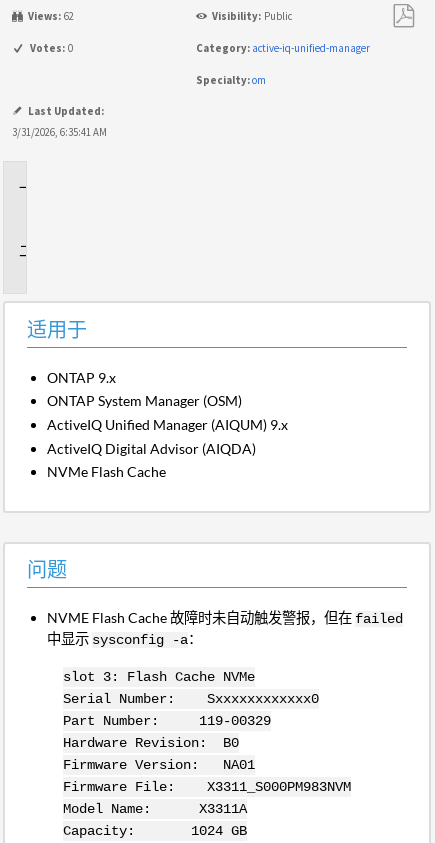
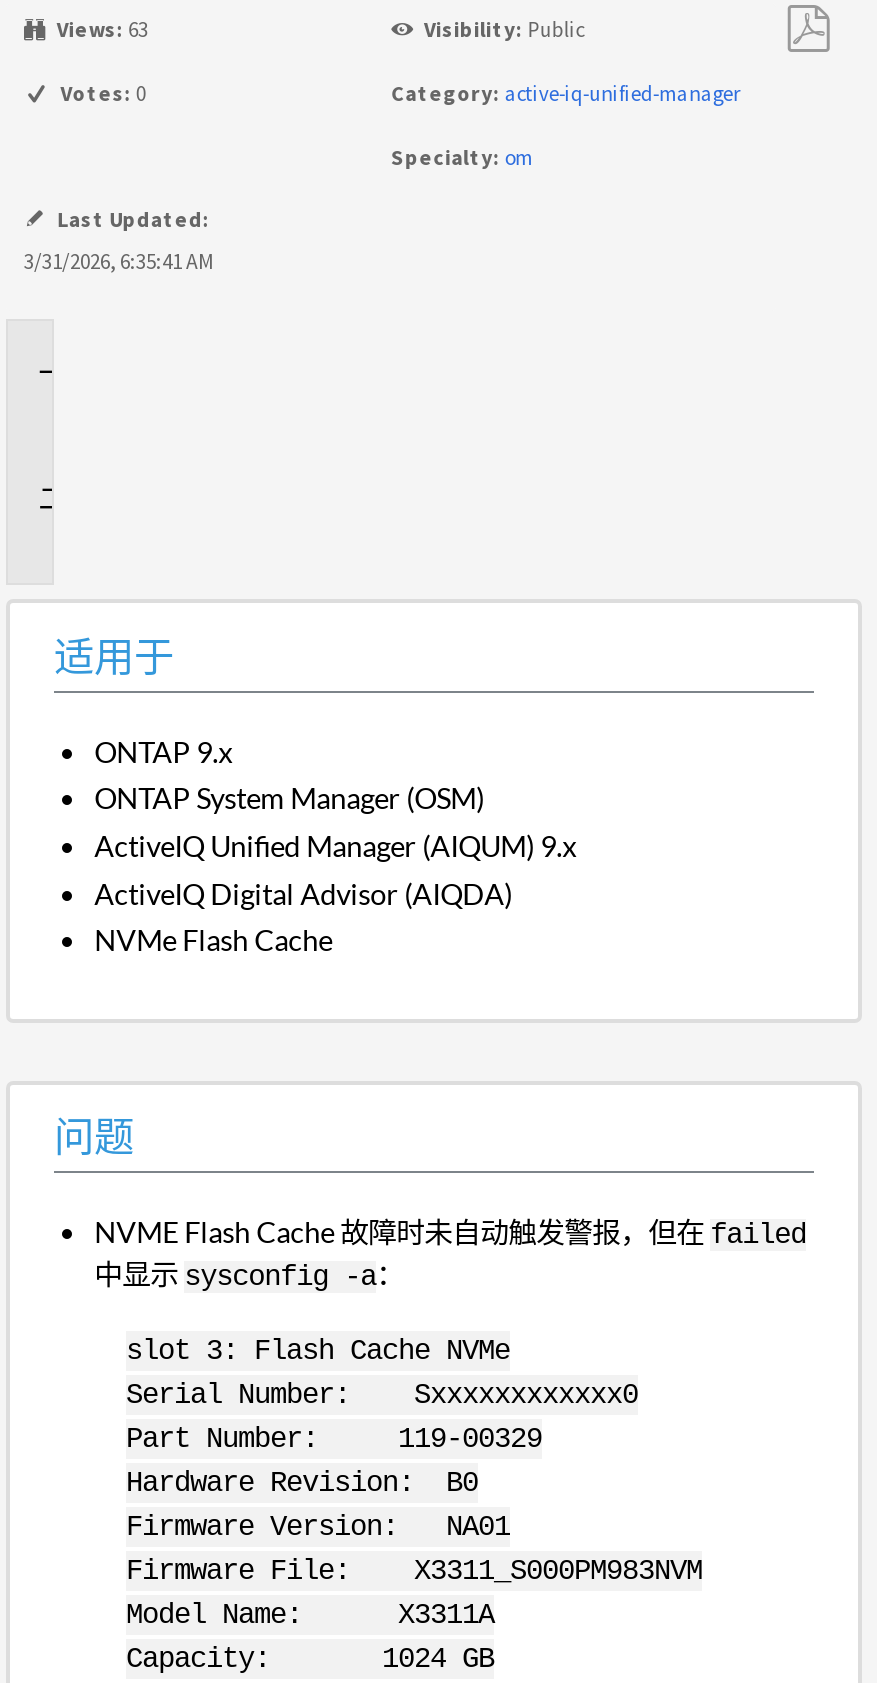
- Views: 62
+ Views: 63
